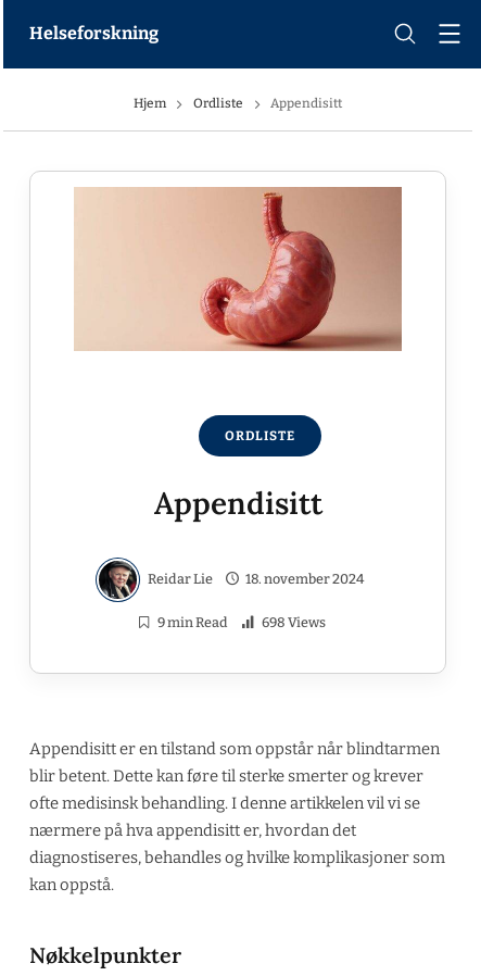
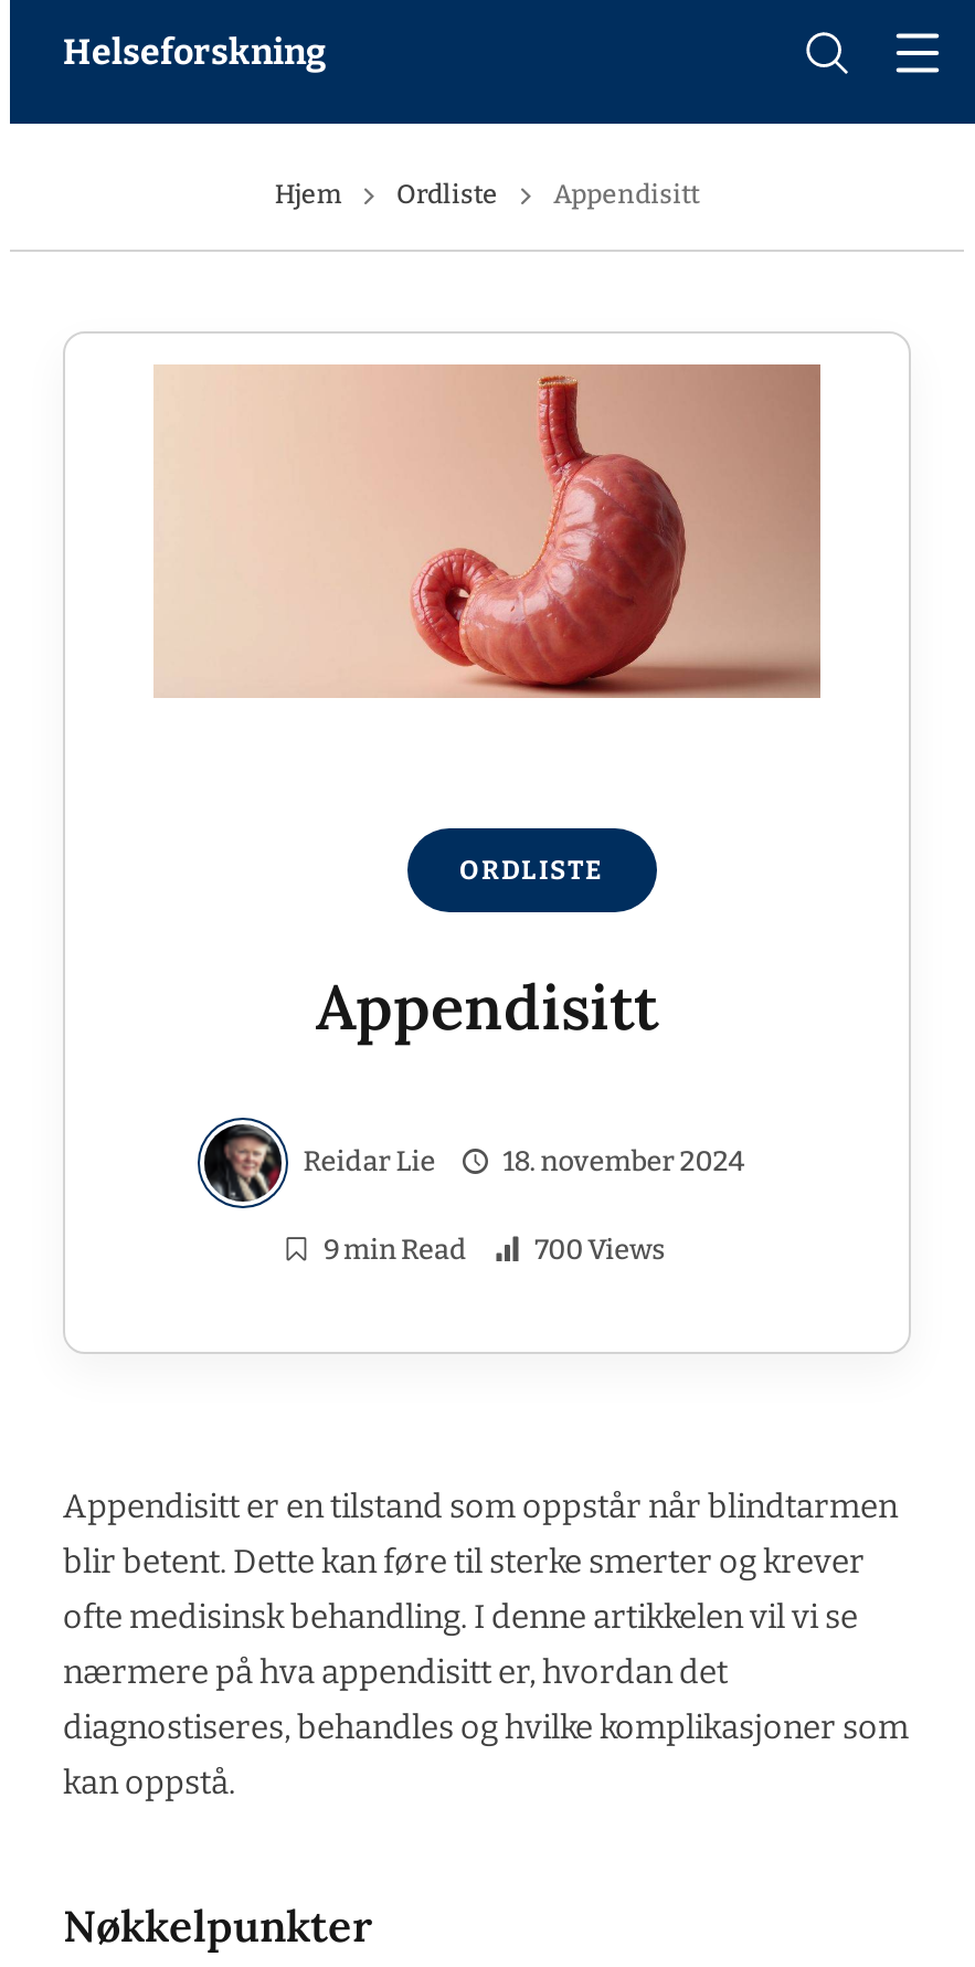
- 698 Views
+ 700 Views
